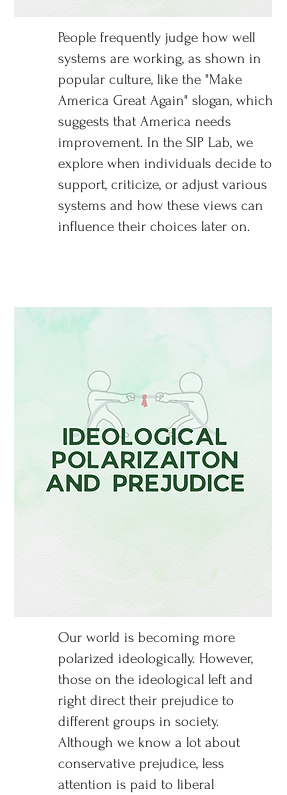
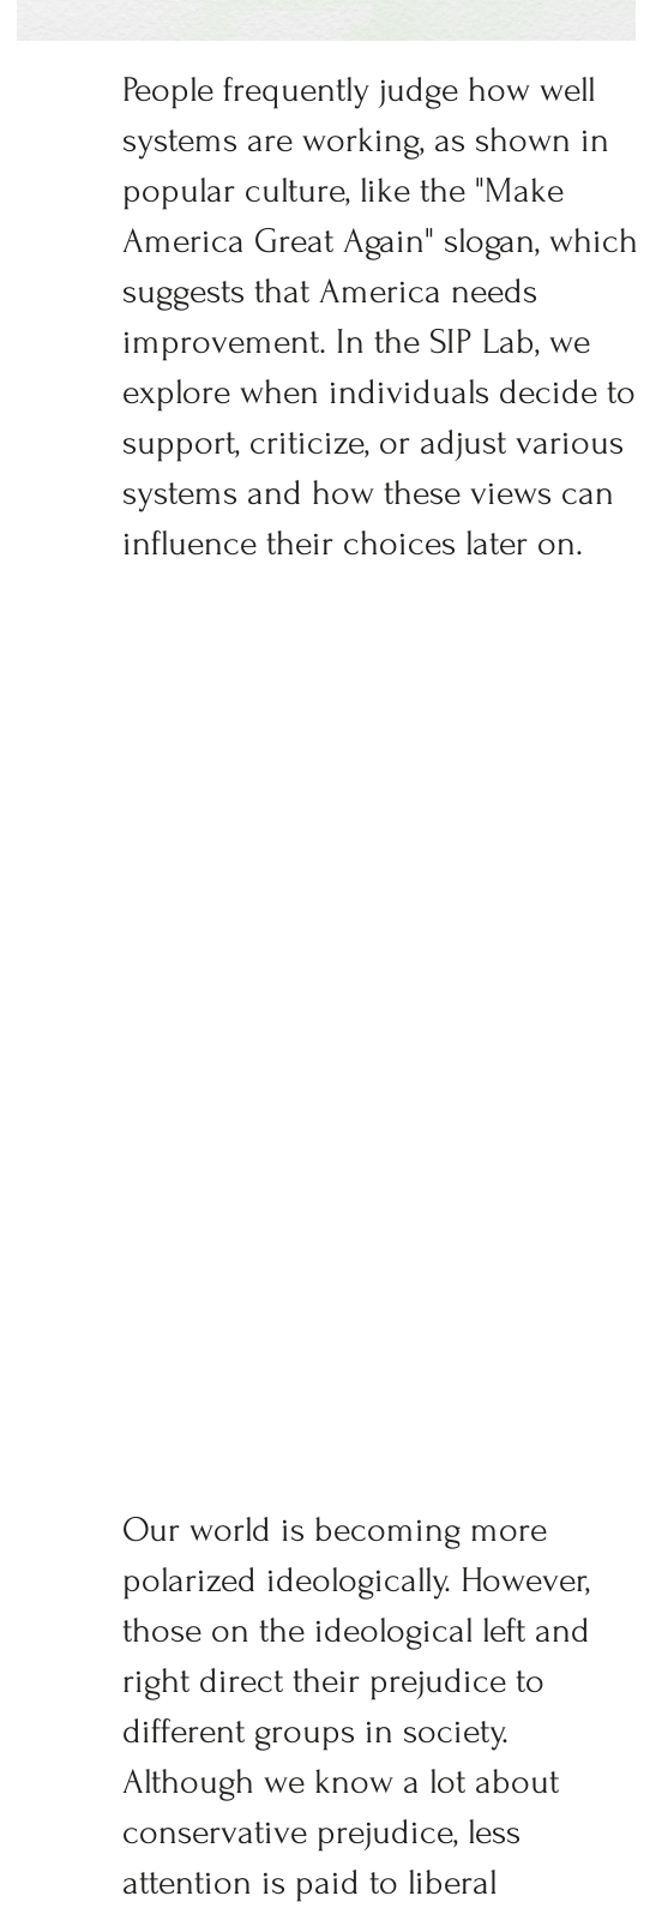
- [image]
